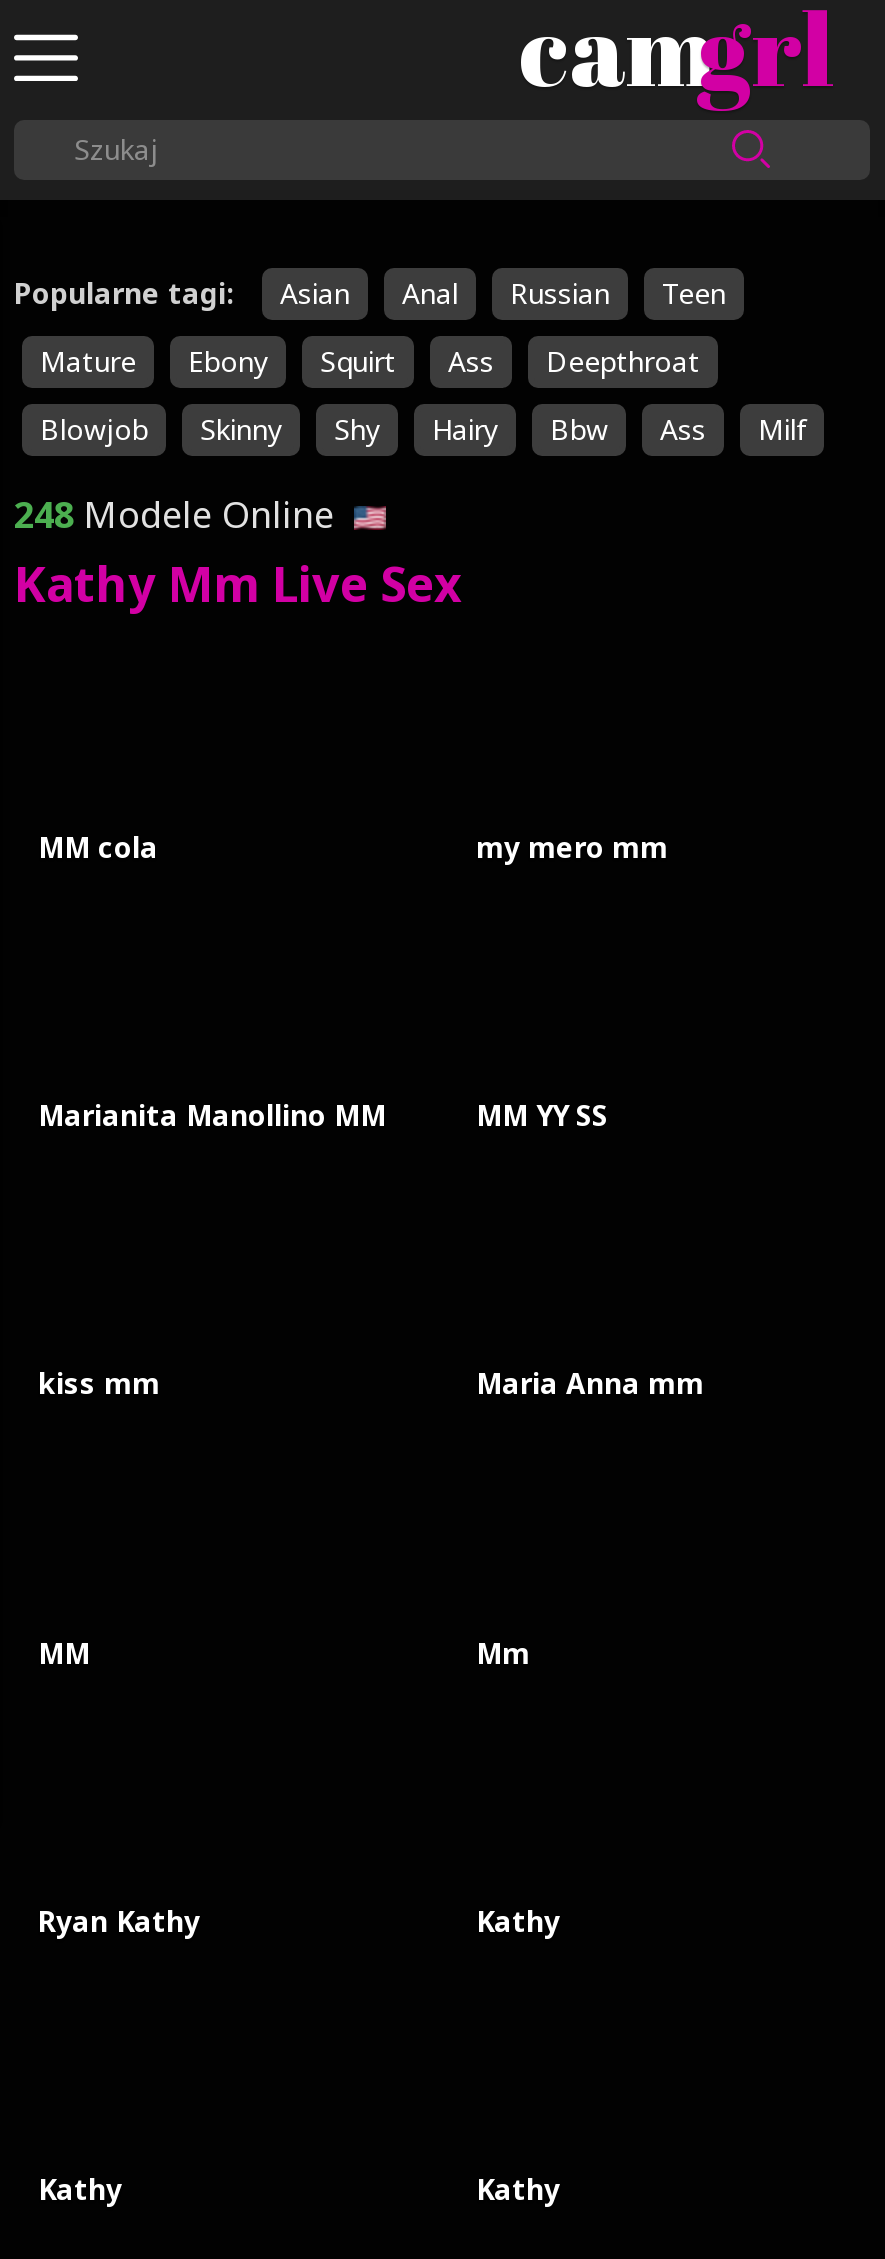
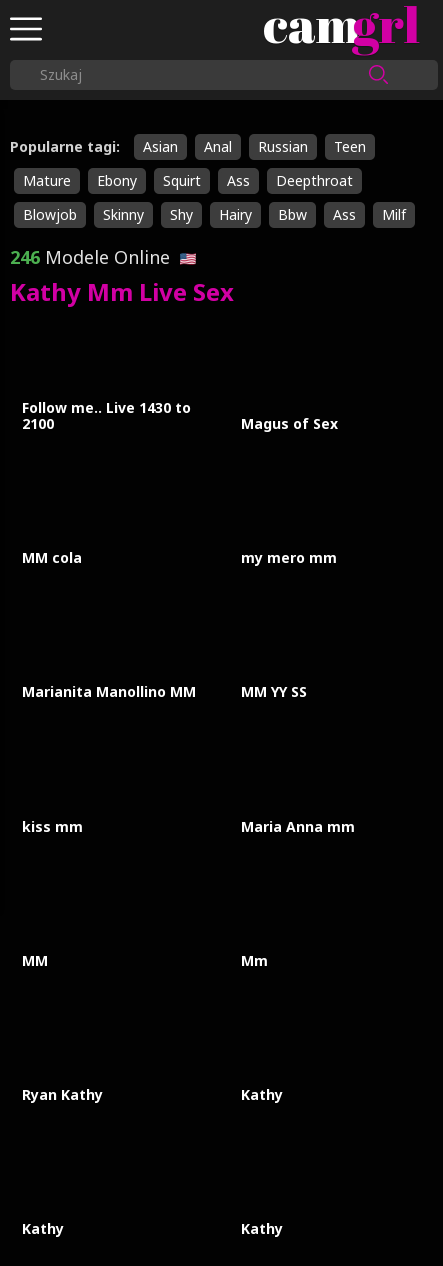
- 248 Modele Online
+ 246 Modele Online

+ Follow me.. Live 1430 to
+ 2100
+ Magus of Sex
